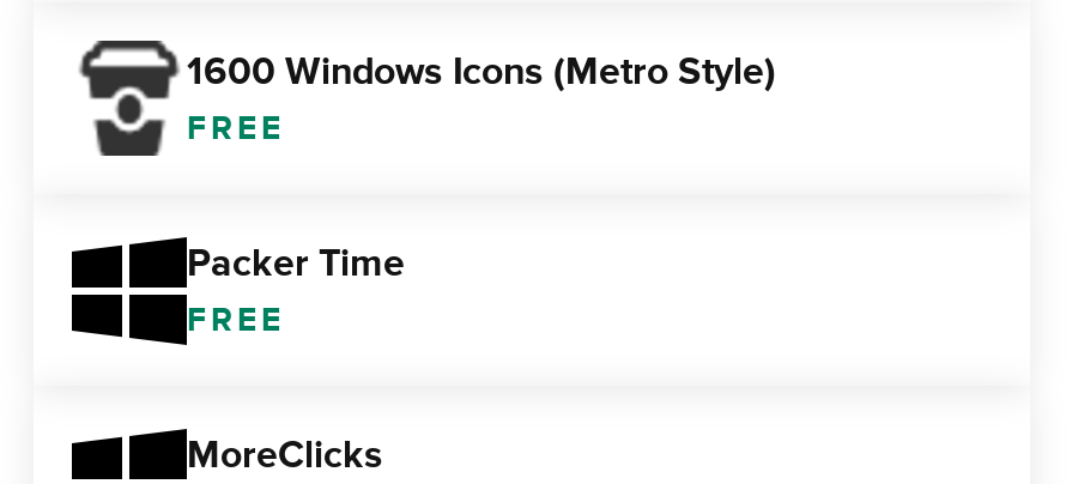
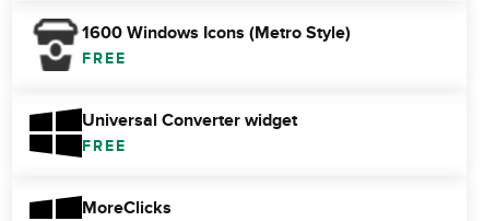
- Packer Time
+ Universal Converter widget
